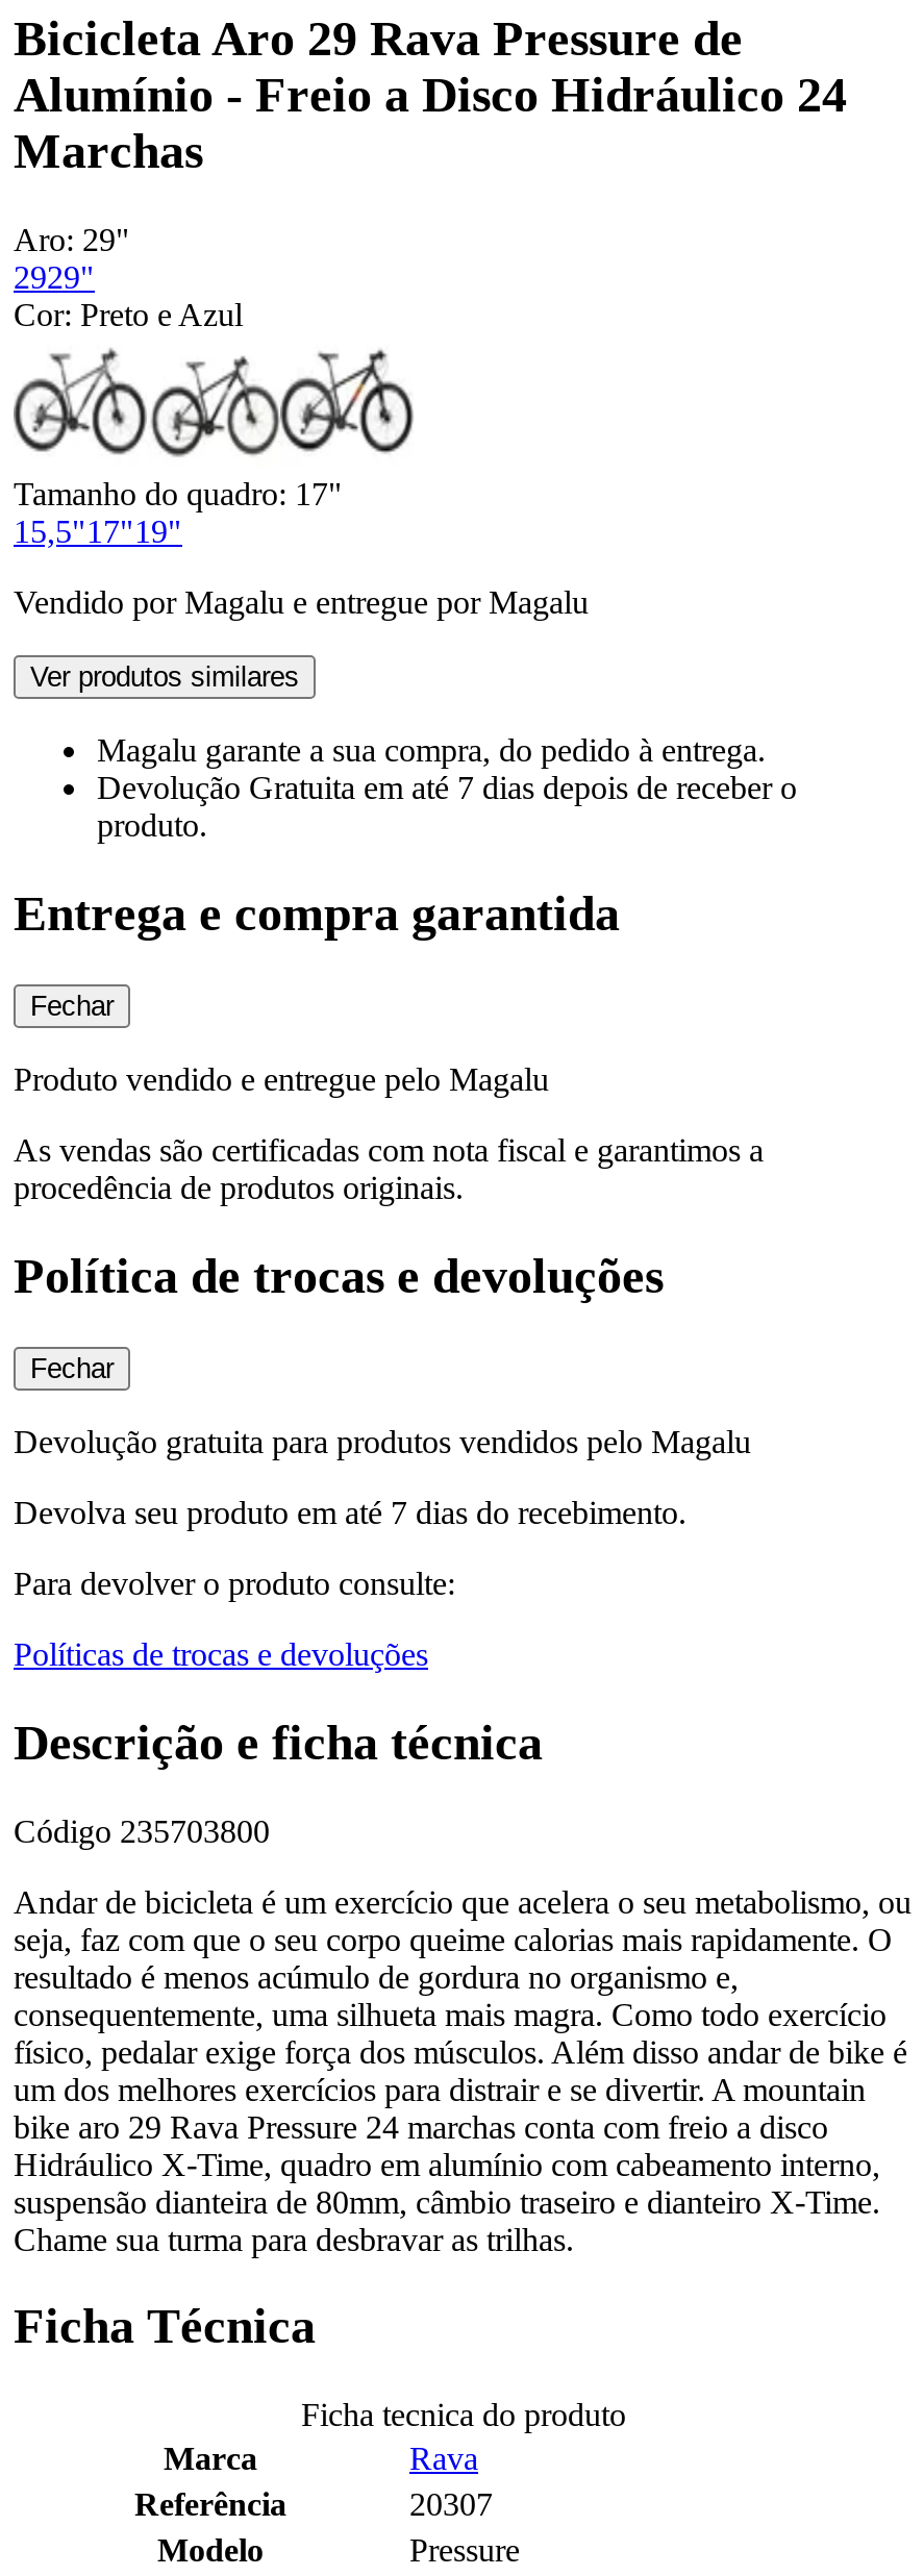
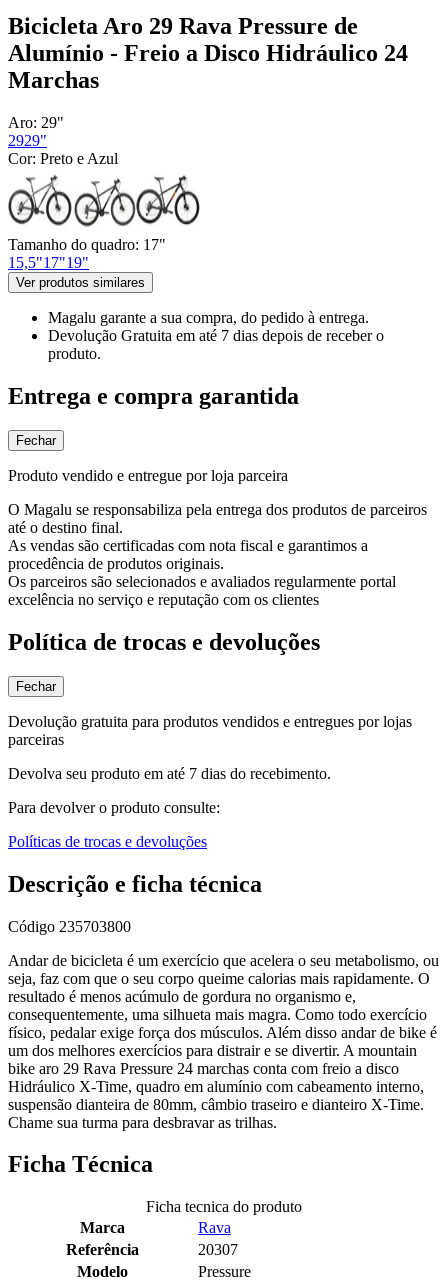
- Vendido por Magalu e entregue por Magalu

moved up: Ver produtos similares | Magalu garante a sua compra, do pedido à entrega. | Devolução Gratuita em até 7 dias depois de receber o | produto. | Entrega e compra garantida | Fechar

- Produto vendido e entregue pelo Magalu
+ Produto vendido e entregue por loja parceira
+ O Magalu se responsabiliza pela entrega dos produtos de parceiros
+ até o destino final.

+ Os parceiros são selecionados e avaliados regularmente portal
+ excelência no serviço e reputação com os clientes

- Devolução gratuita para produtos vendidos pelo Magalu
+ Devolução gratuita para produtos vendidos e entregues por lojas
+ parceiras
